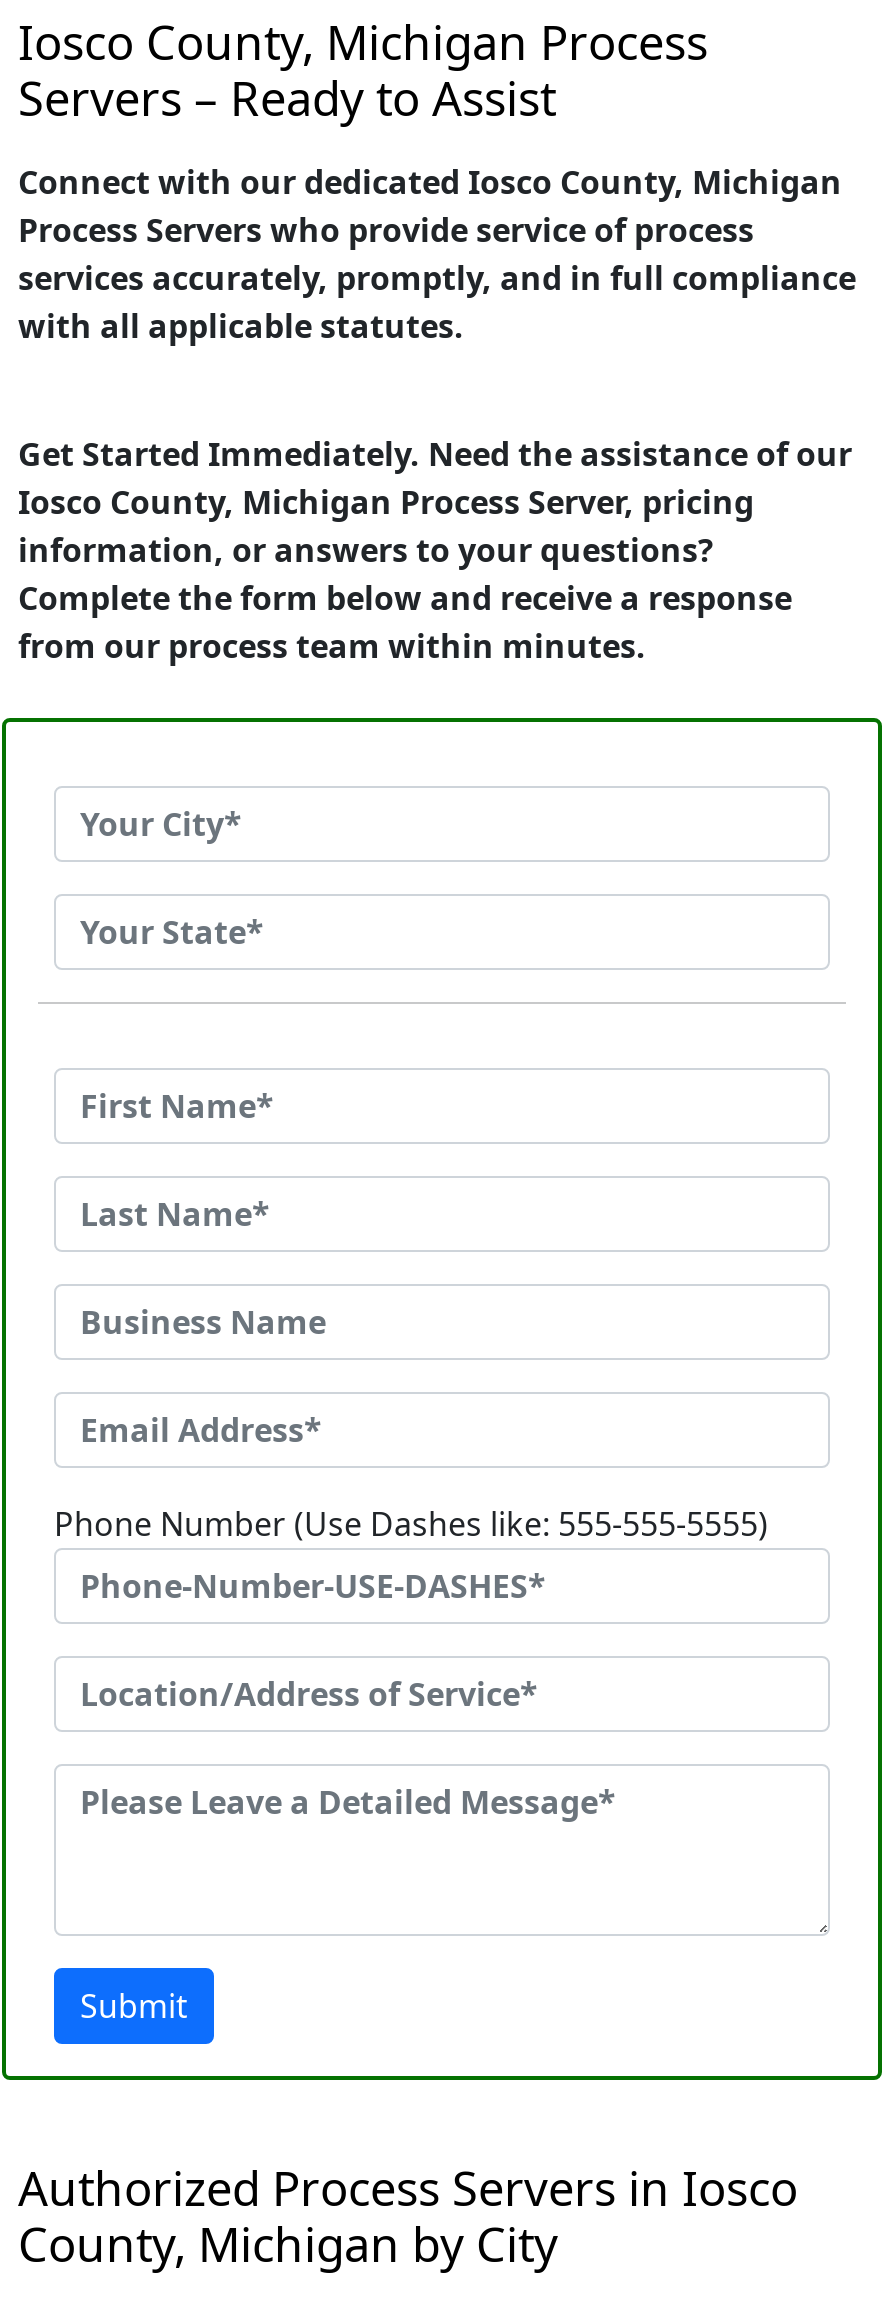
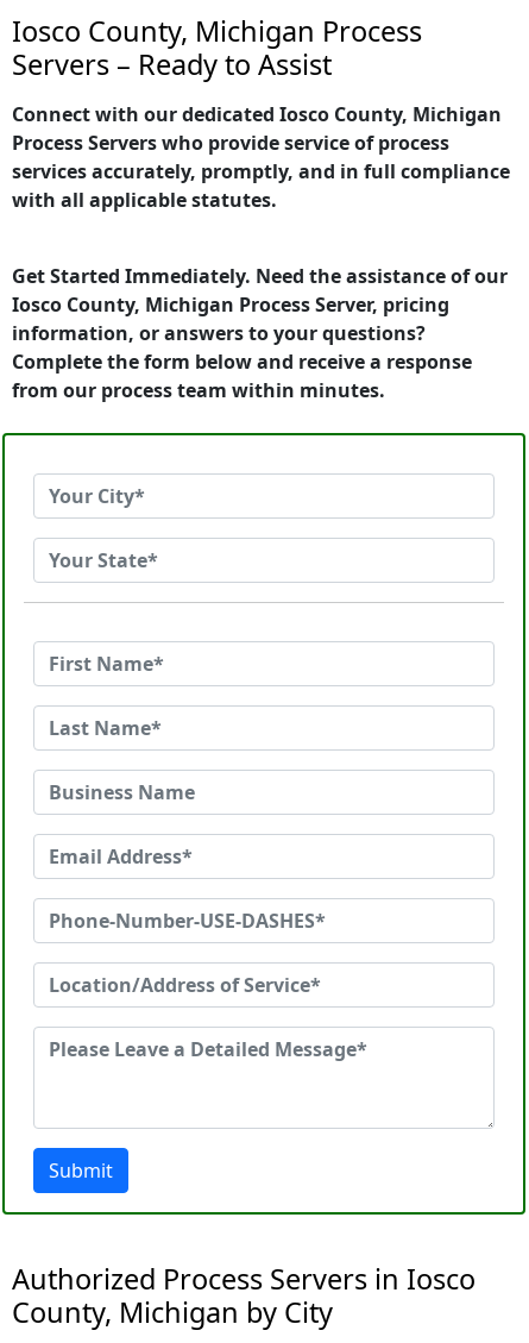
- Phone Number (Use Dashes like: 555-555-5555)
